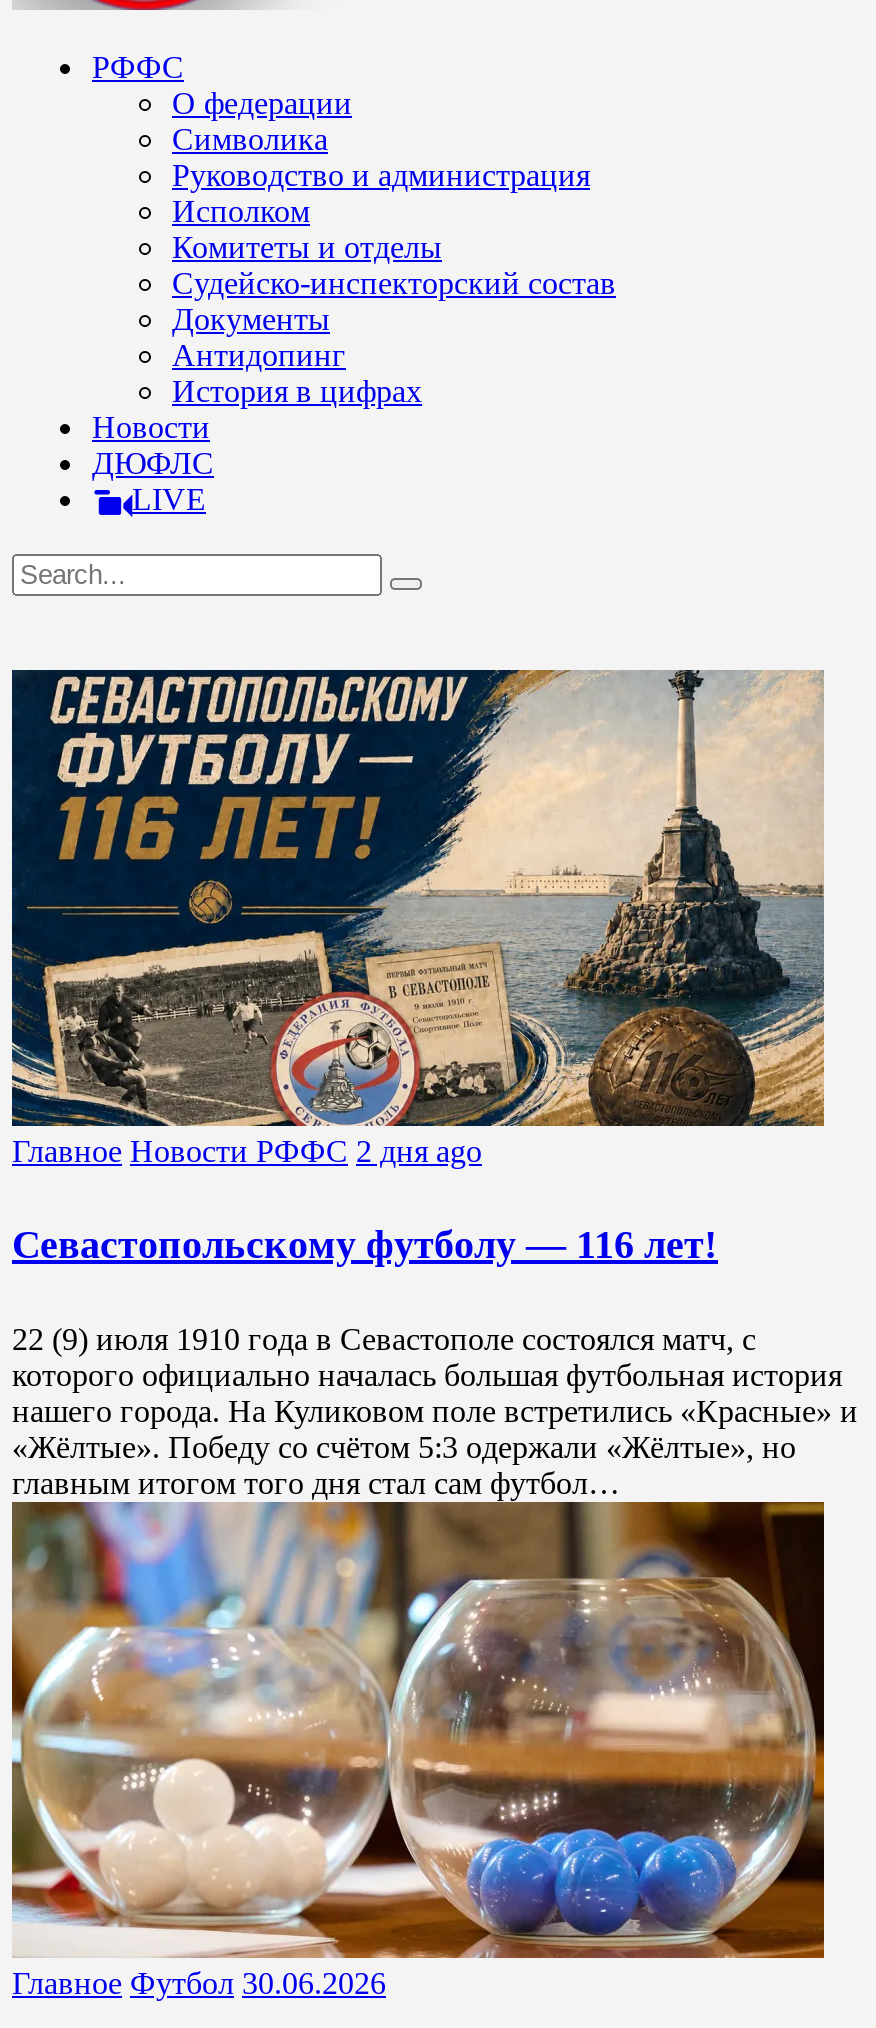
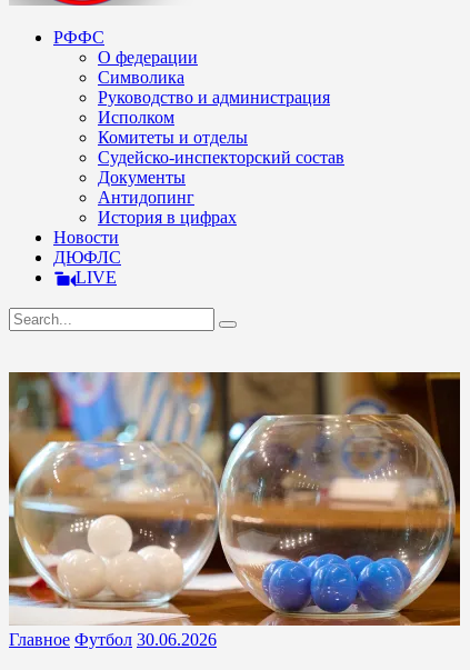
- [image]
- Главное Новости РФФС 2 дня ago
- Севастопольскому футболу — 116 лет!
- 22 (9) июля 1910 года в Севастополе состоялся матч, с
- которого официально началась большая футбольная история
- нашего города. На Куликовом поле встретились «Красные» и
- «Жёлтые». Победу со счётом 5:3 одержали «Жёлтые», но
- главным итогом того дня стал сам футбол…
